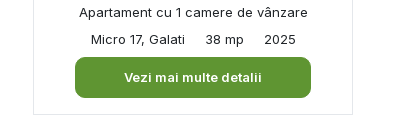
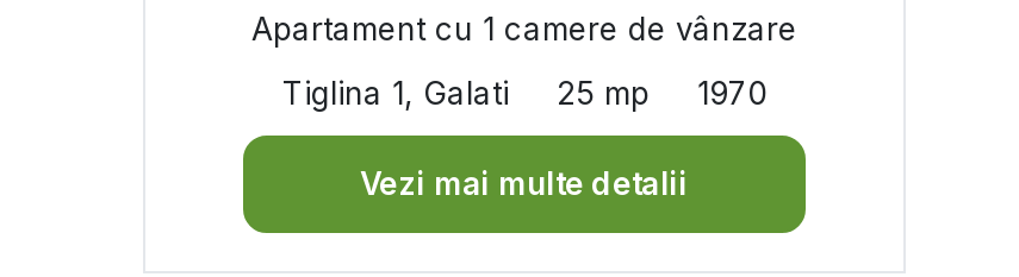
- Micro 17, Galati
+ Tiglina 1, Galati

- 38 mp
+ 25 mp

- 2025
+ 1970
